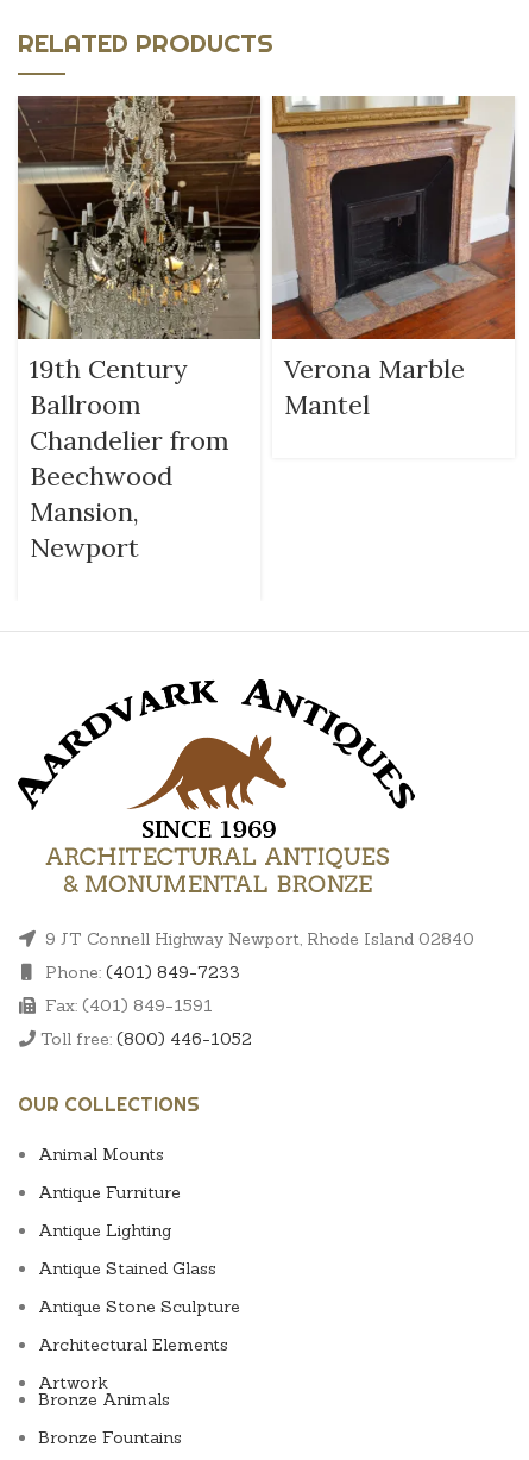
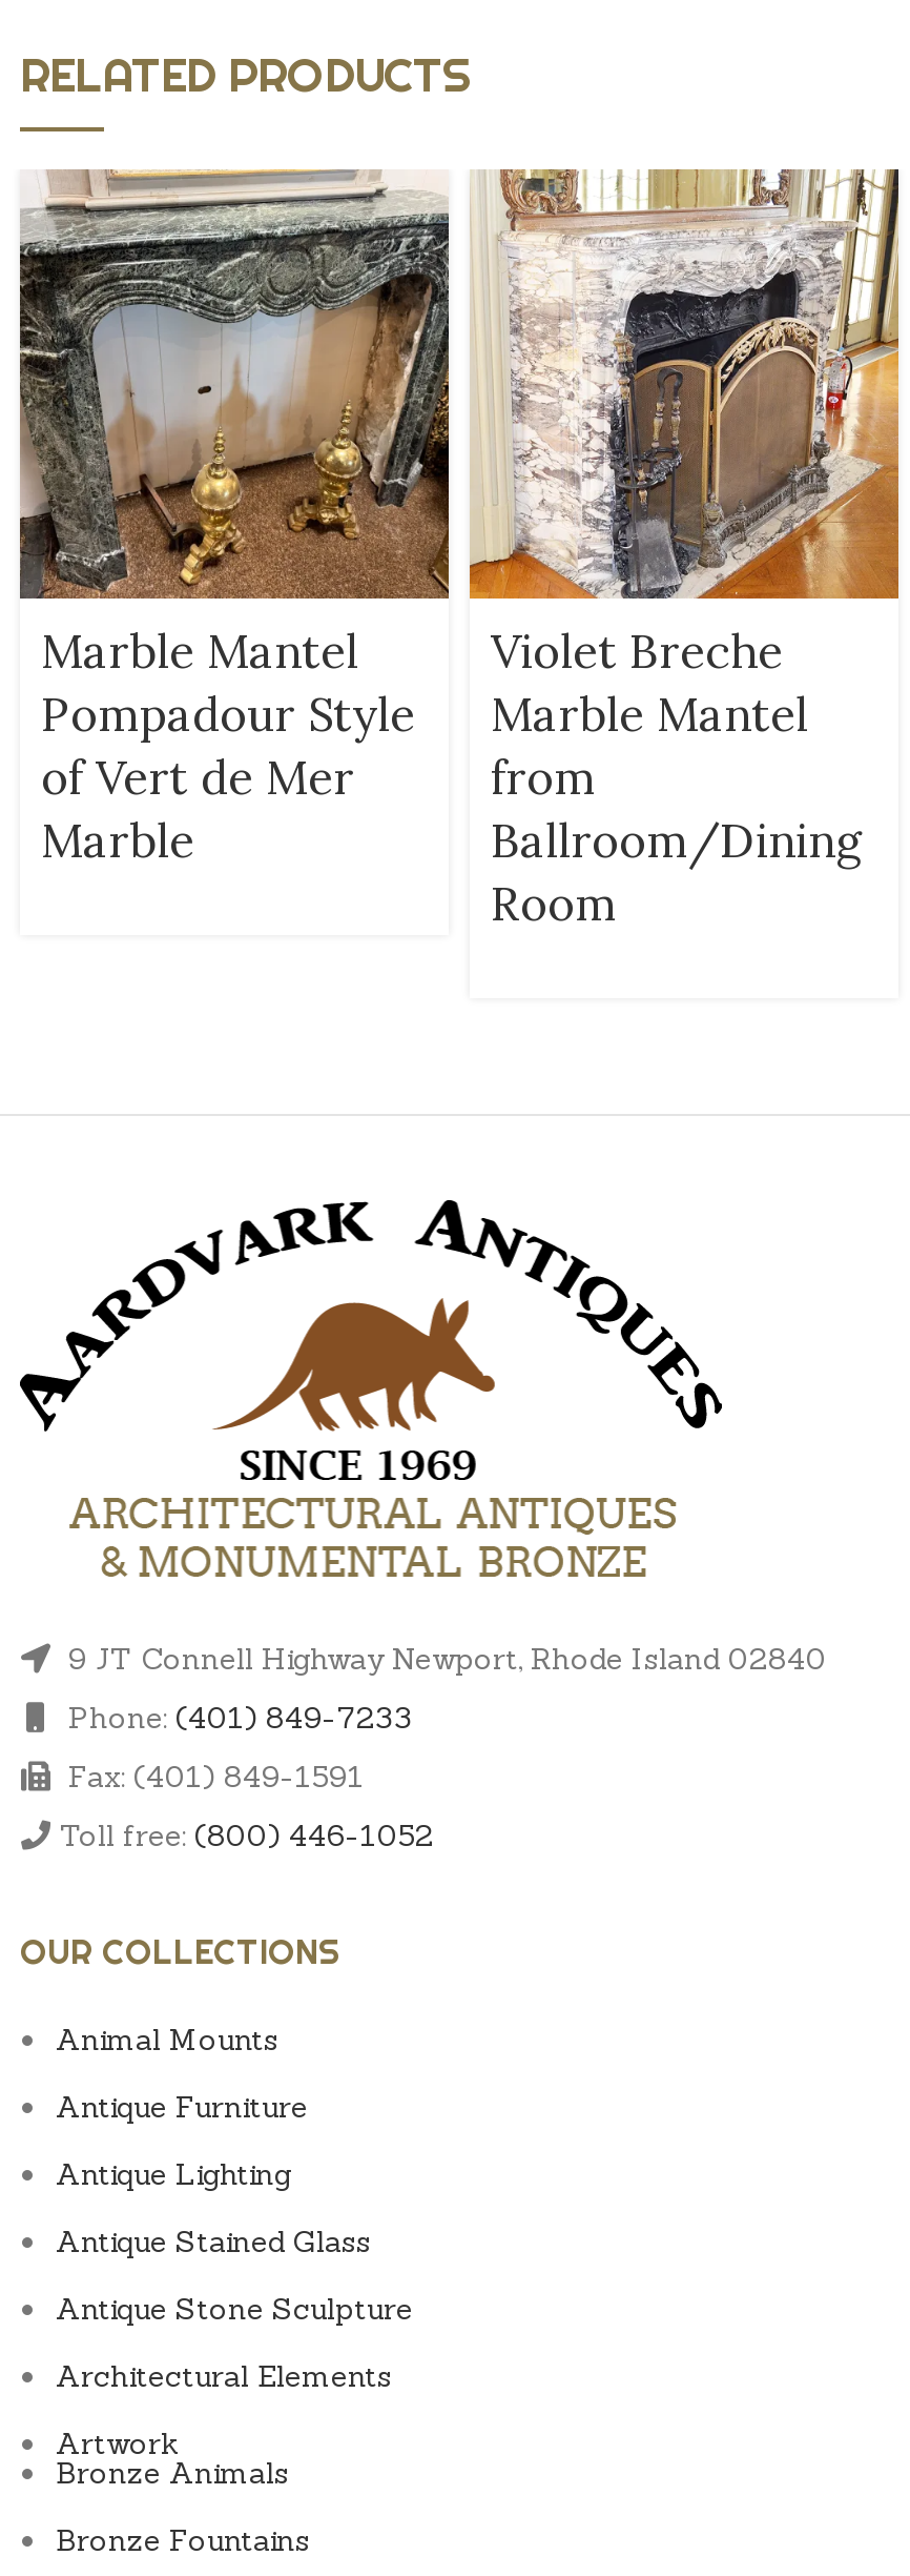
- [image]
- 19th Century
- Ballroom
- Chandelier from
- Beechwood
- Mansion,
- Newport
+ [image]
+ Marble Mantel
+ Pompadour Style
+ of Vert de Mer
+ Marble

- [image]
- Verona Marble
- Mantel
+ [image]
+ Violet Breche
+ Marble Mantel
+ from
+ Ballroom/Dining
+ Room
